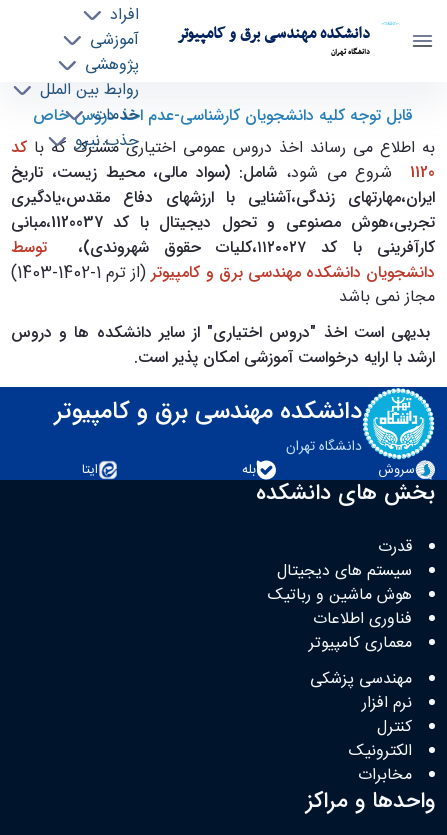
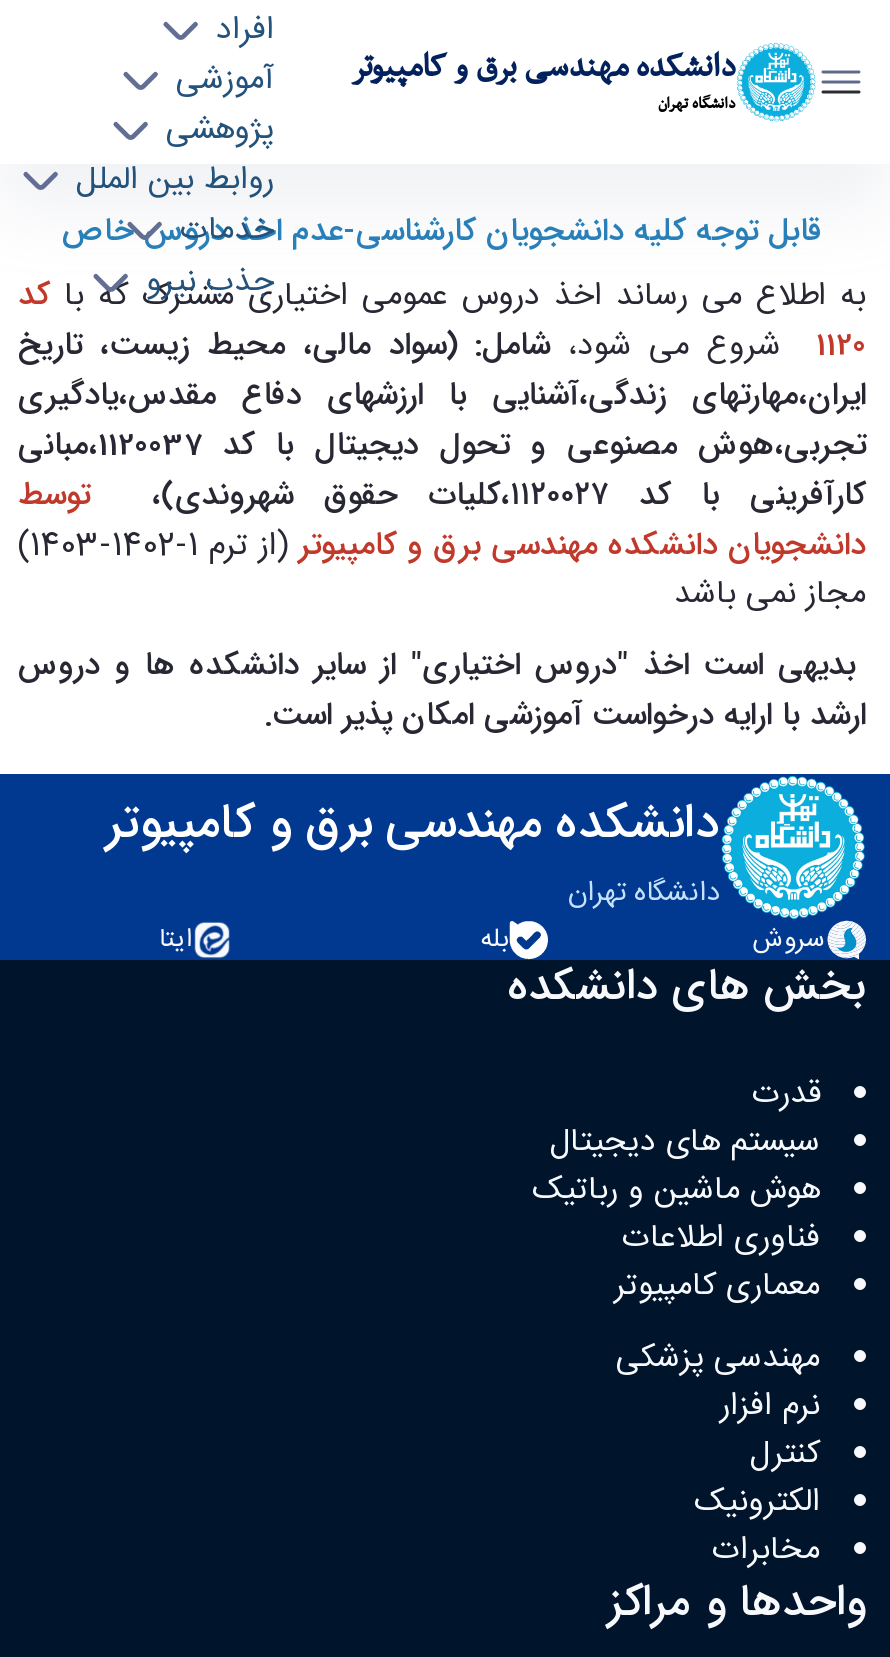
+ [image]
